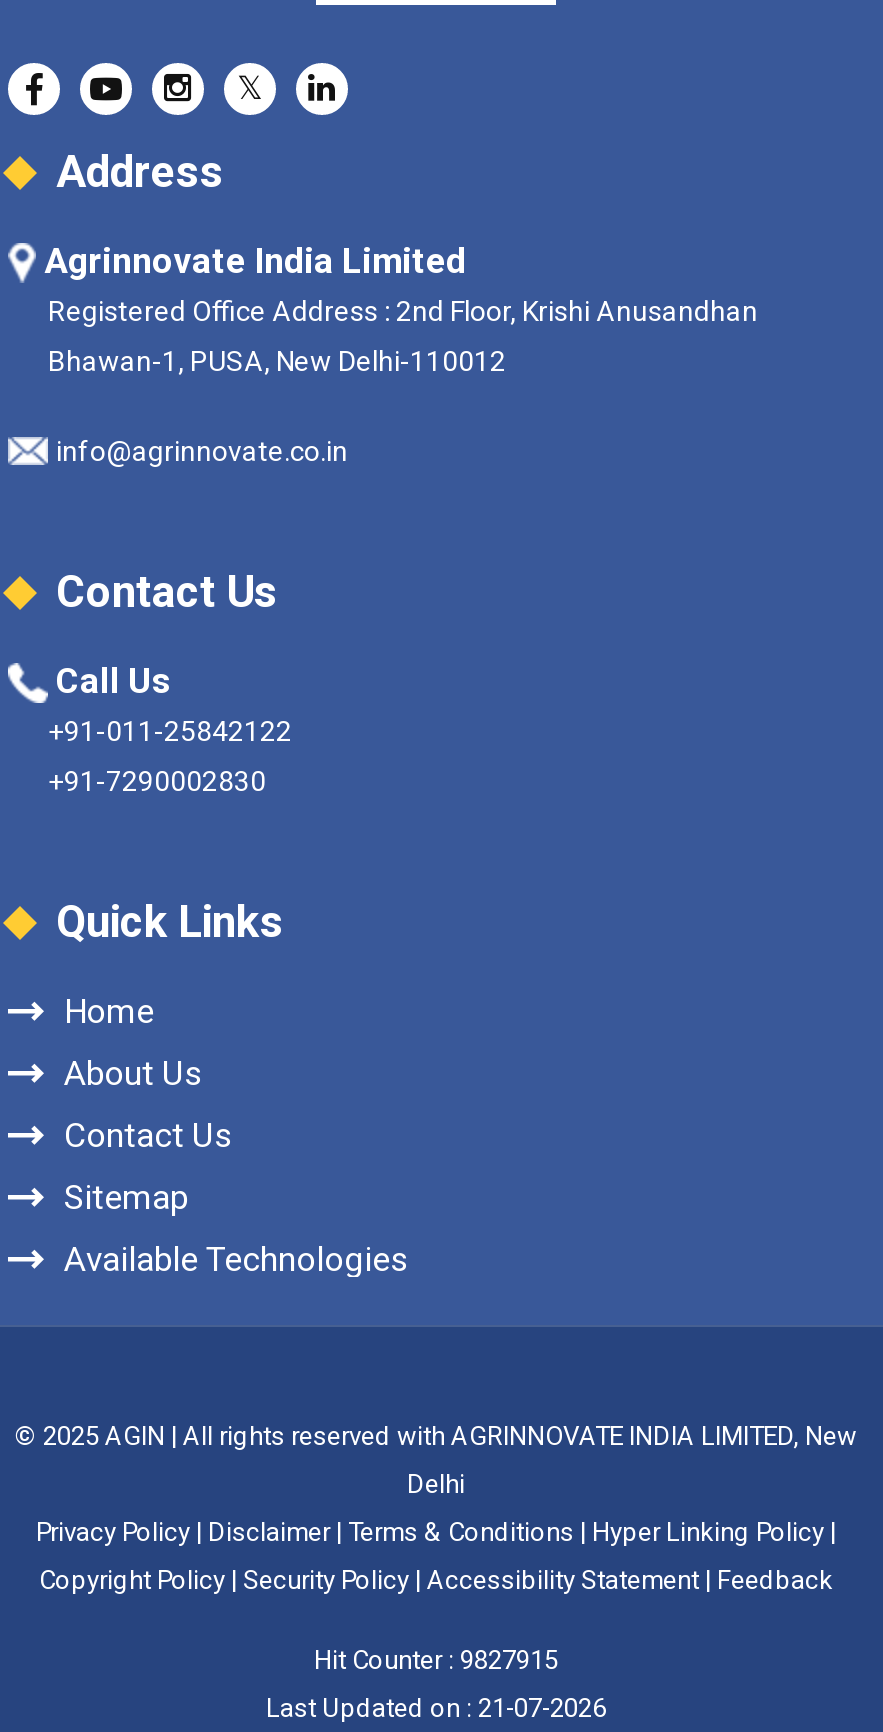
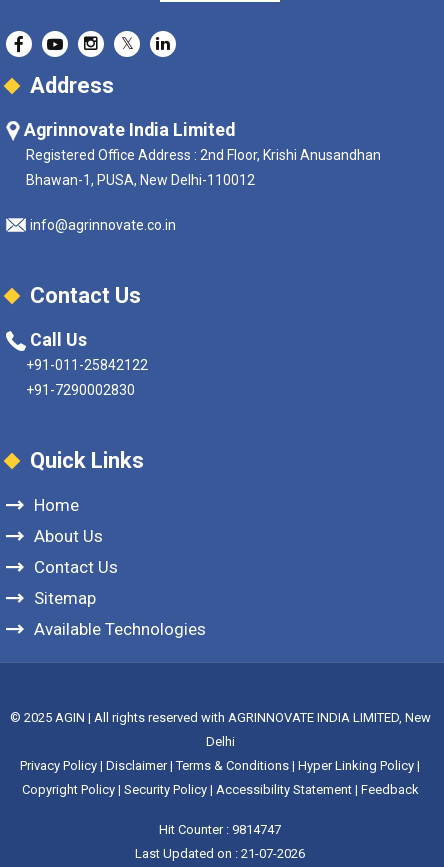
- Hit Counter : 9827915
+ Hit Counter : 9814747
